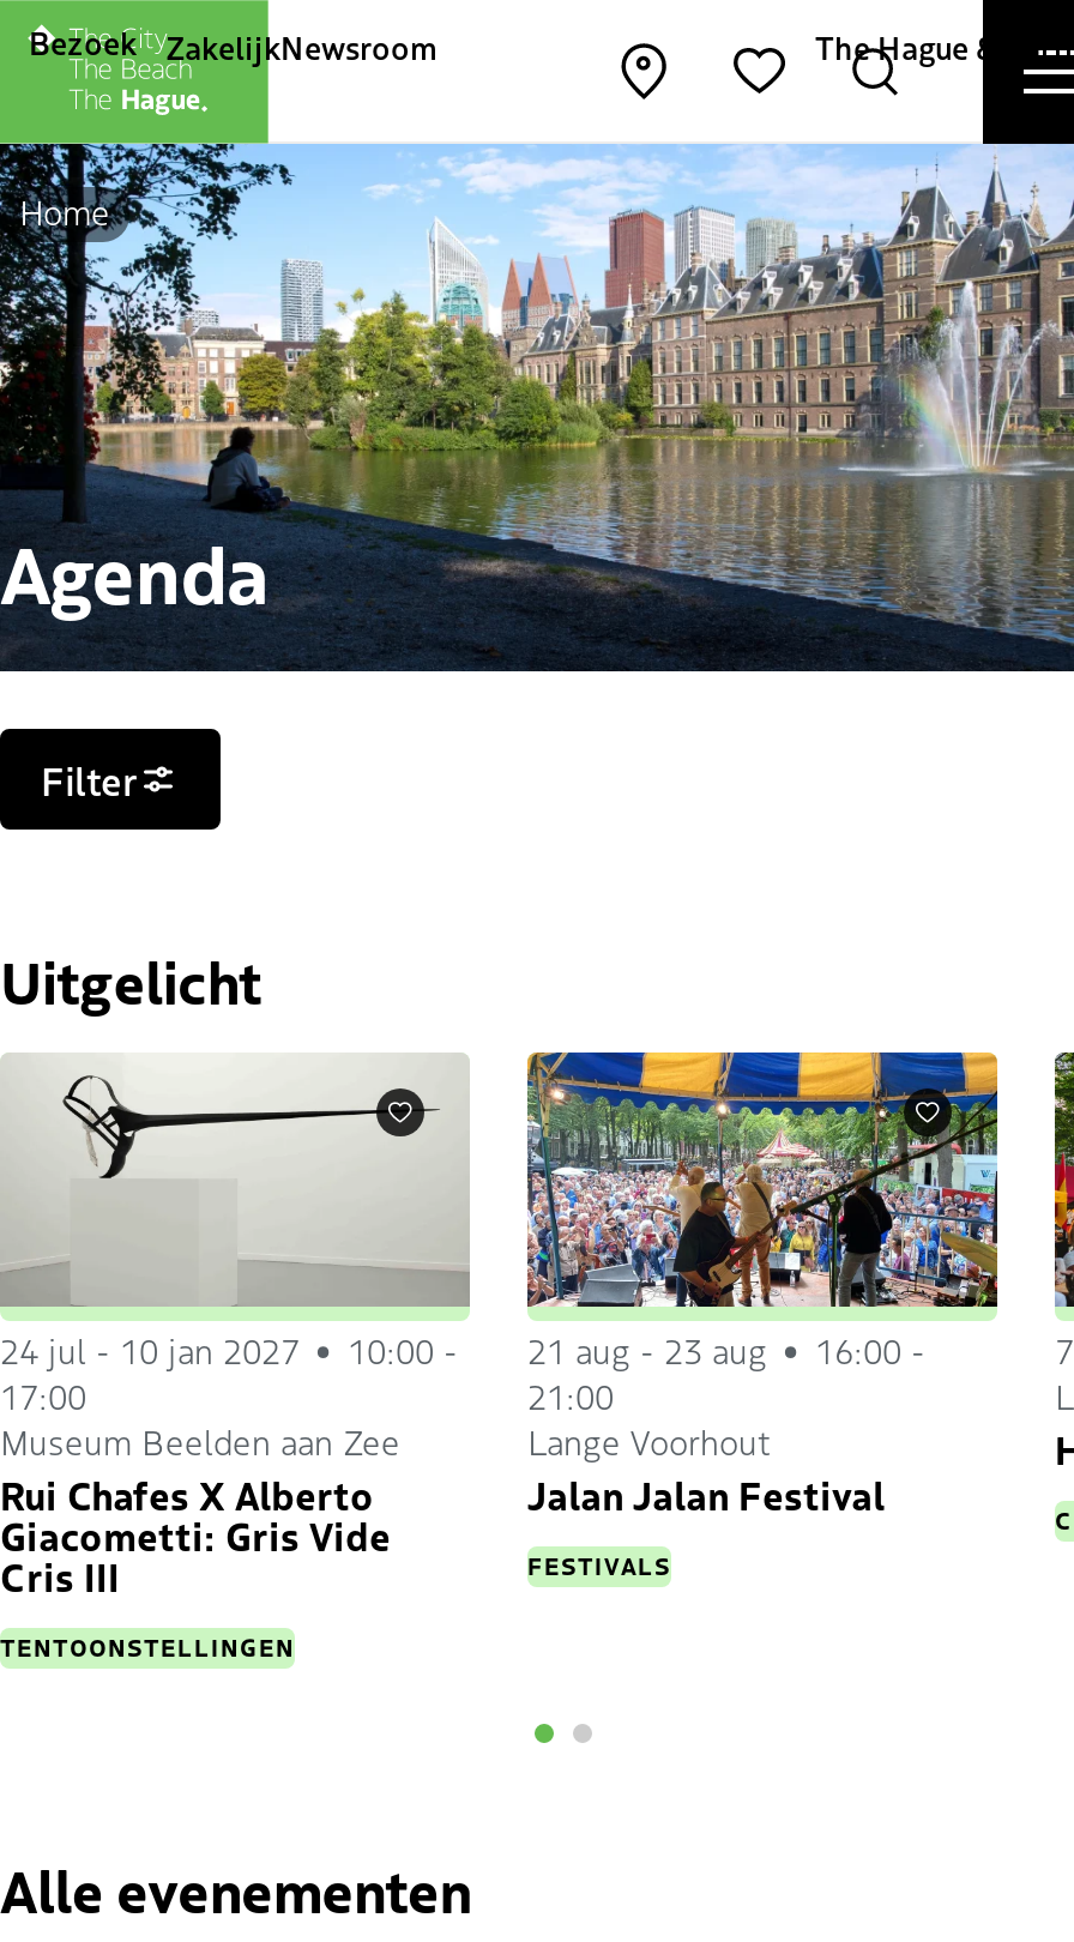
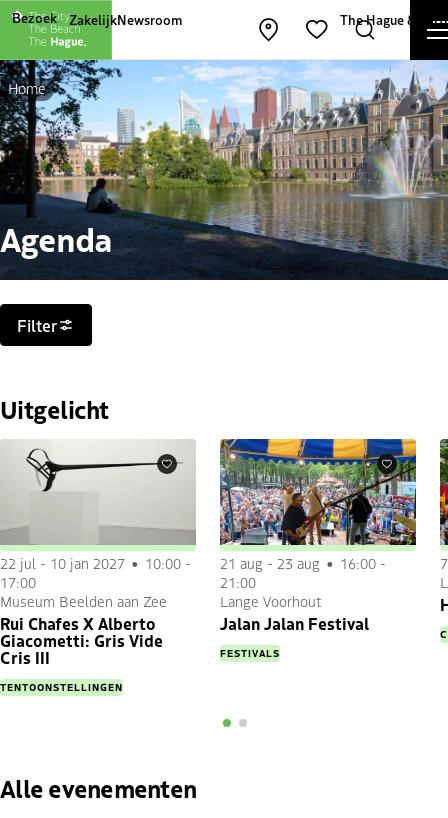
- 24 jul - 10 jan 2027 10:00 - 21 aug - 23 aug 16:00 -
+ 22 jul - 10 jan 2027 10:00 - 21 aug - 23 aug 16:00 -
